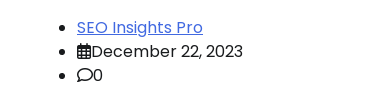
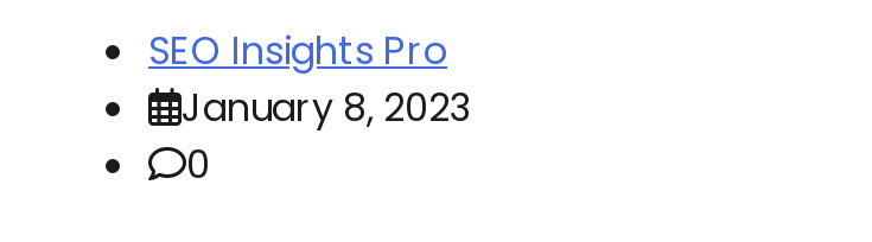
- December 22, 2023
+ January 8, 2023
